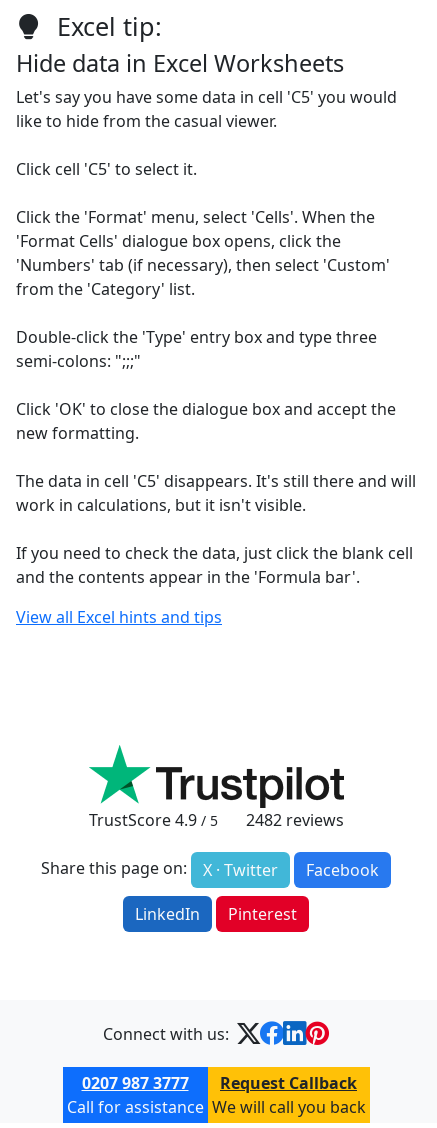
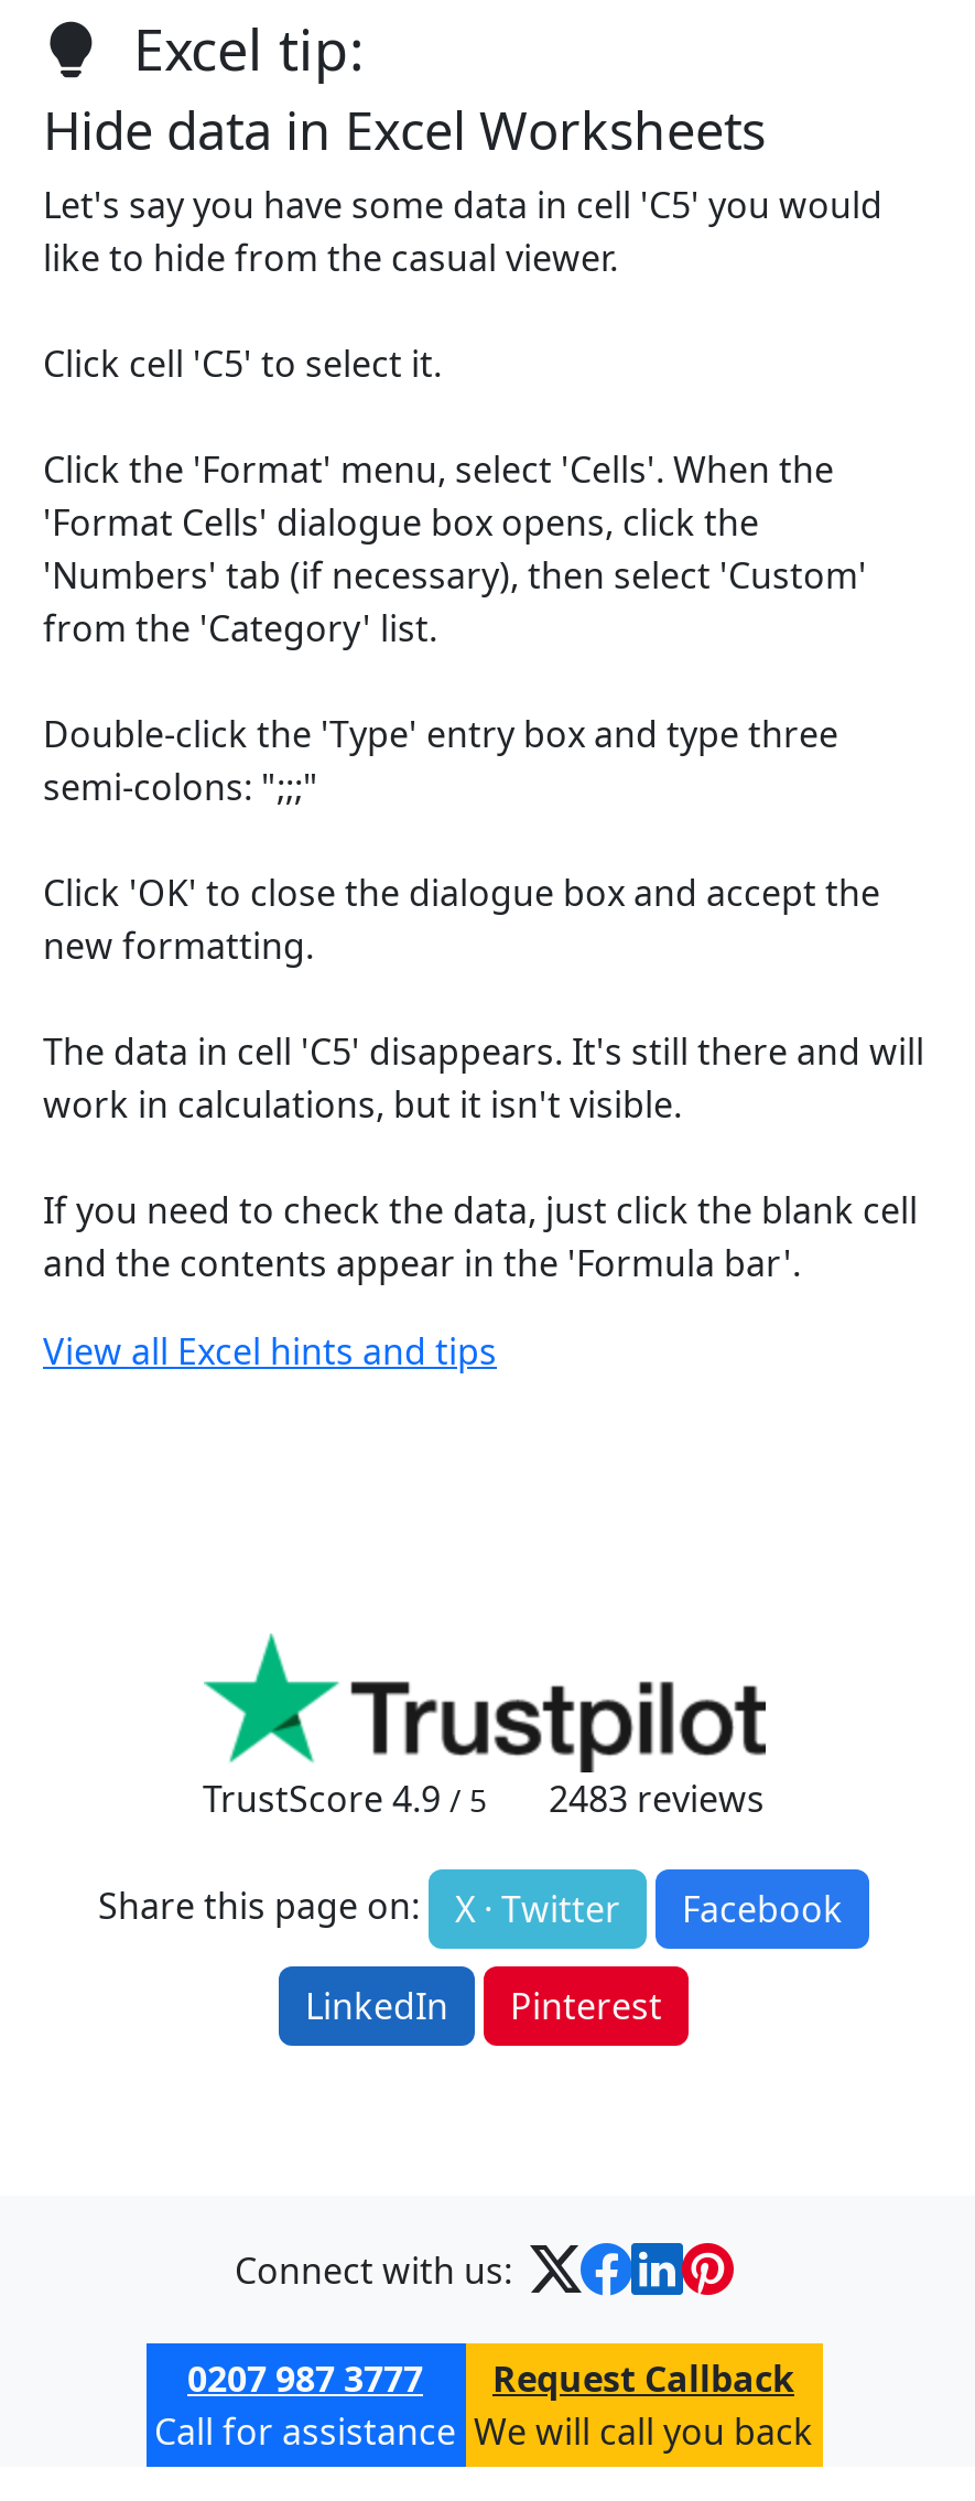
- TrustScore 4.9 / 5 2482 reviews
+ TrustScore 4.9 / 5 2483 reviews
